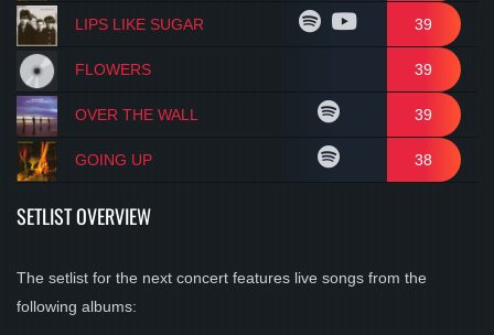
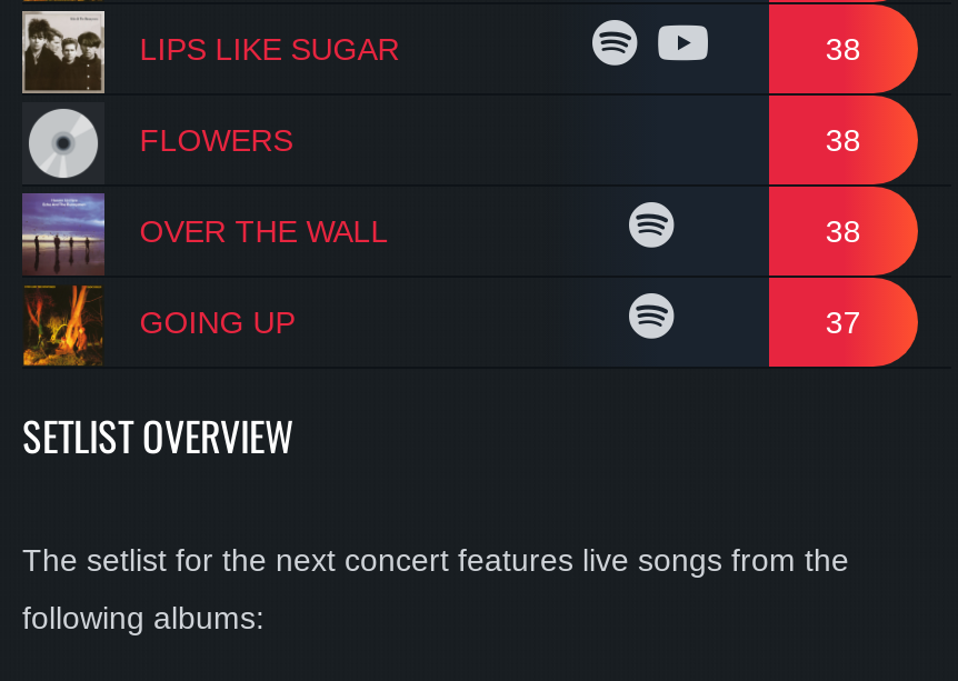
- 39
+ 38

- 39
+ 38

- 39
+ 38

- 38
+ 37
